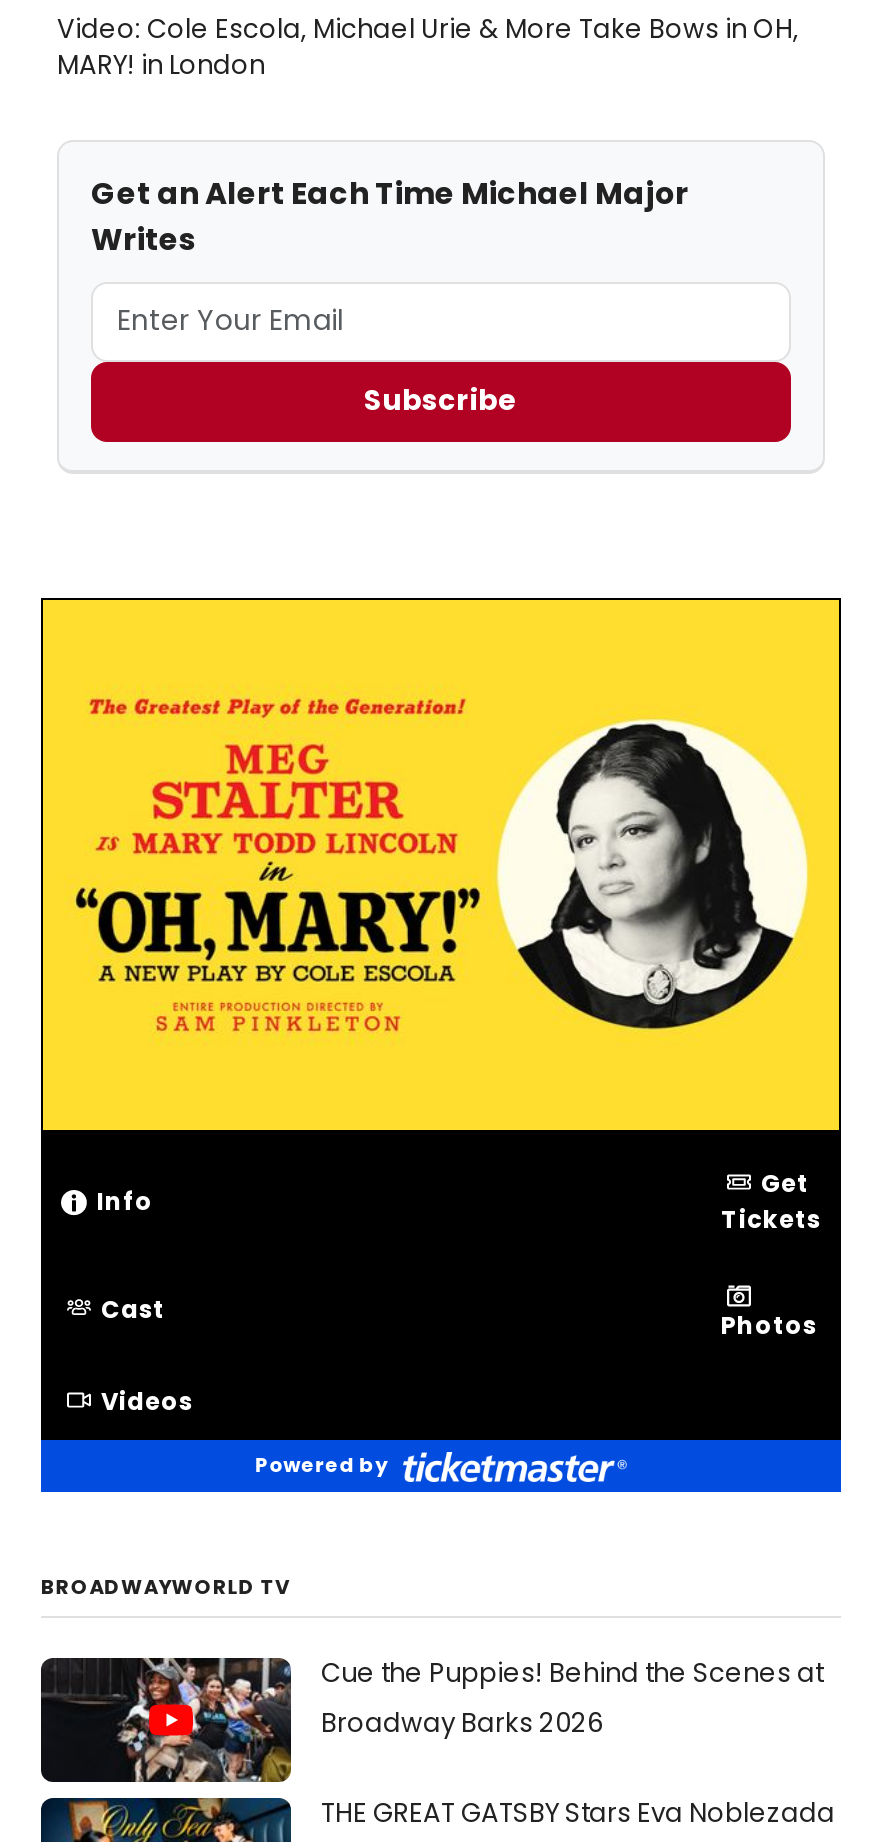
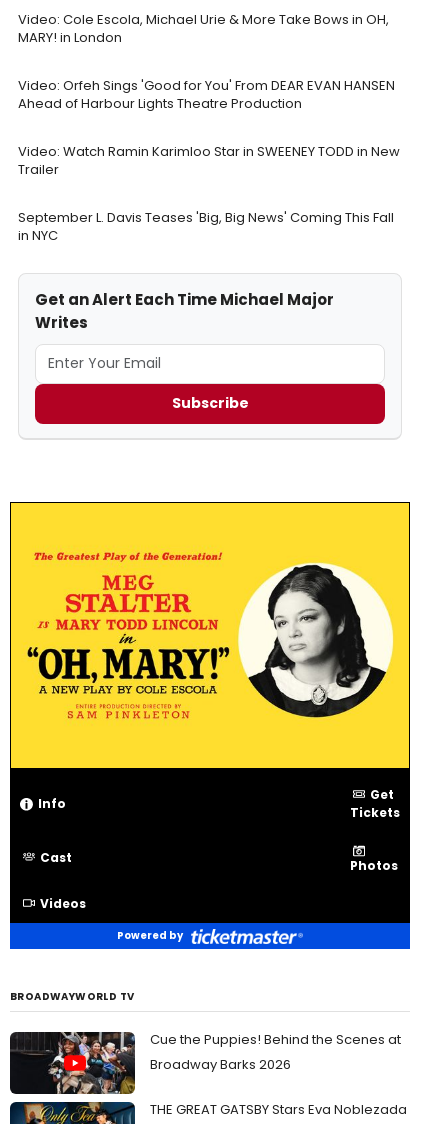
+ Video: Orfeh Sings 'Good for You' From DEAR EVAN HANSEN
+ Ahead of Harbour Lights Theatre Production
+ Video: Watch Ramin Karimloo Star in SWEENEY TODD in New
+ Trailer
+ September L. Davis Teases 'Big, Big News' Coming This Fall
+ in NYC
